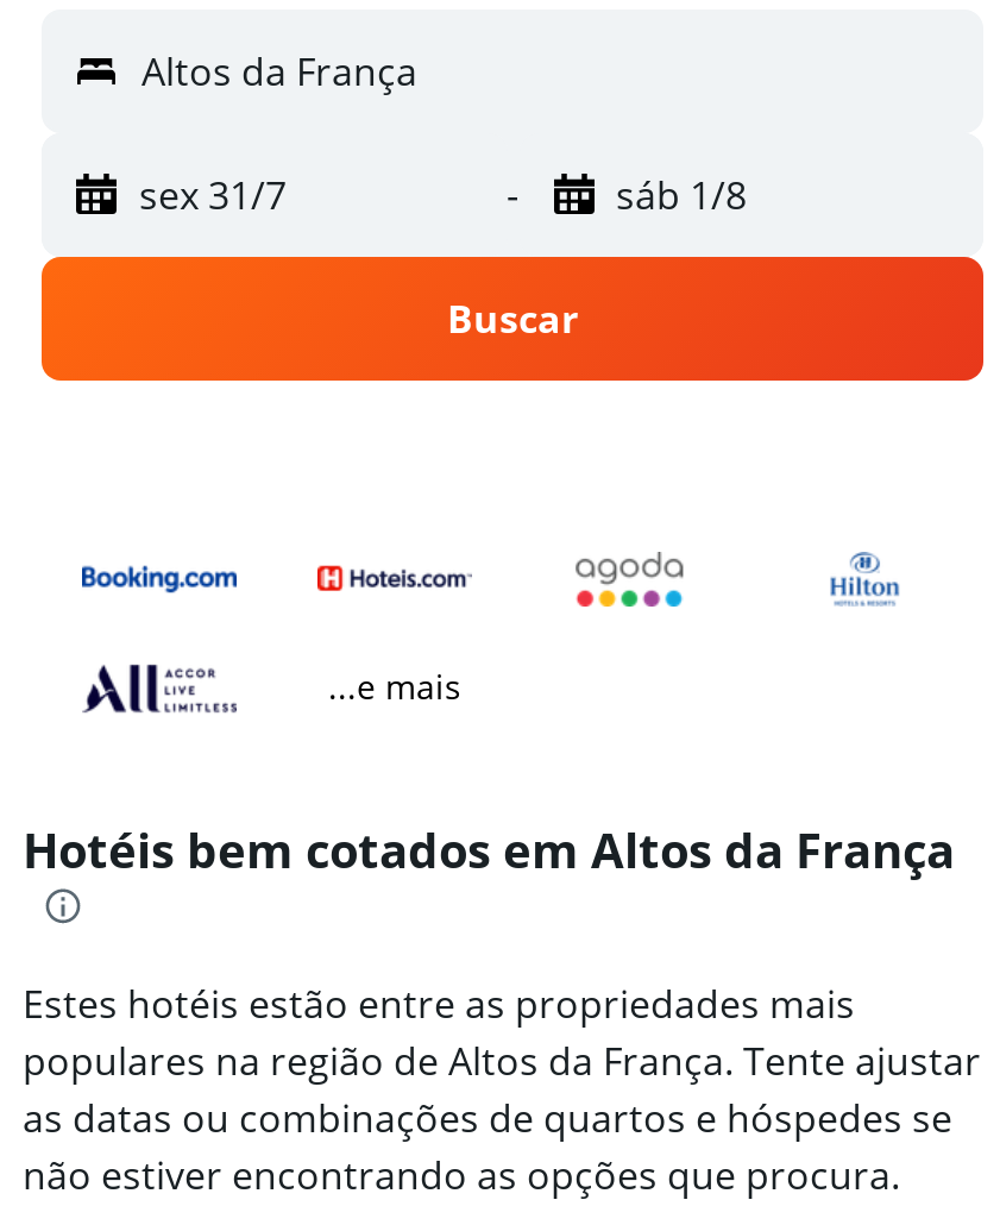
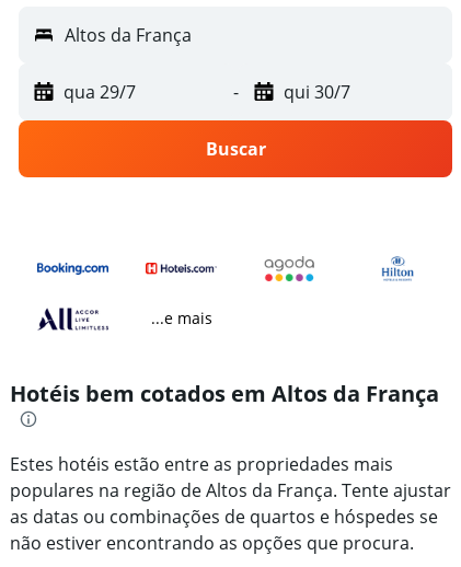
- sex 31/7
+ qua 29/7

- sáb 1/8
+ qui 30/7
